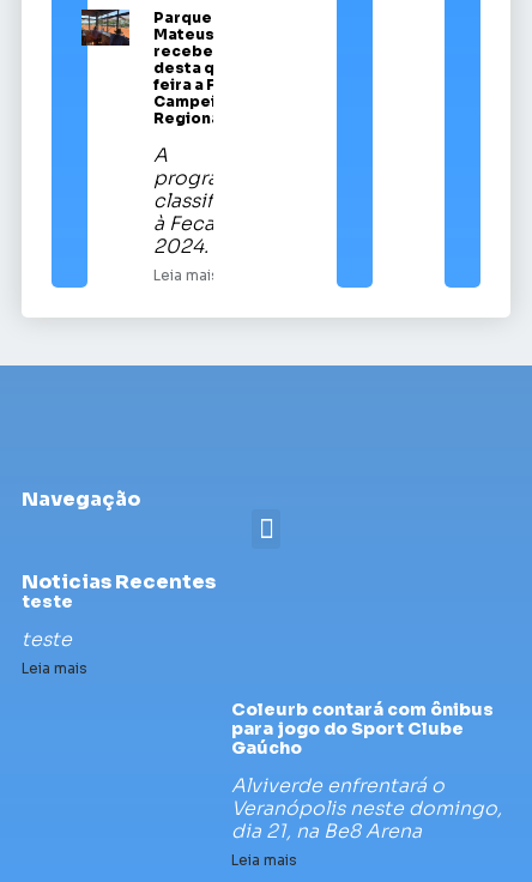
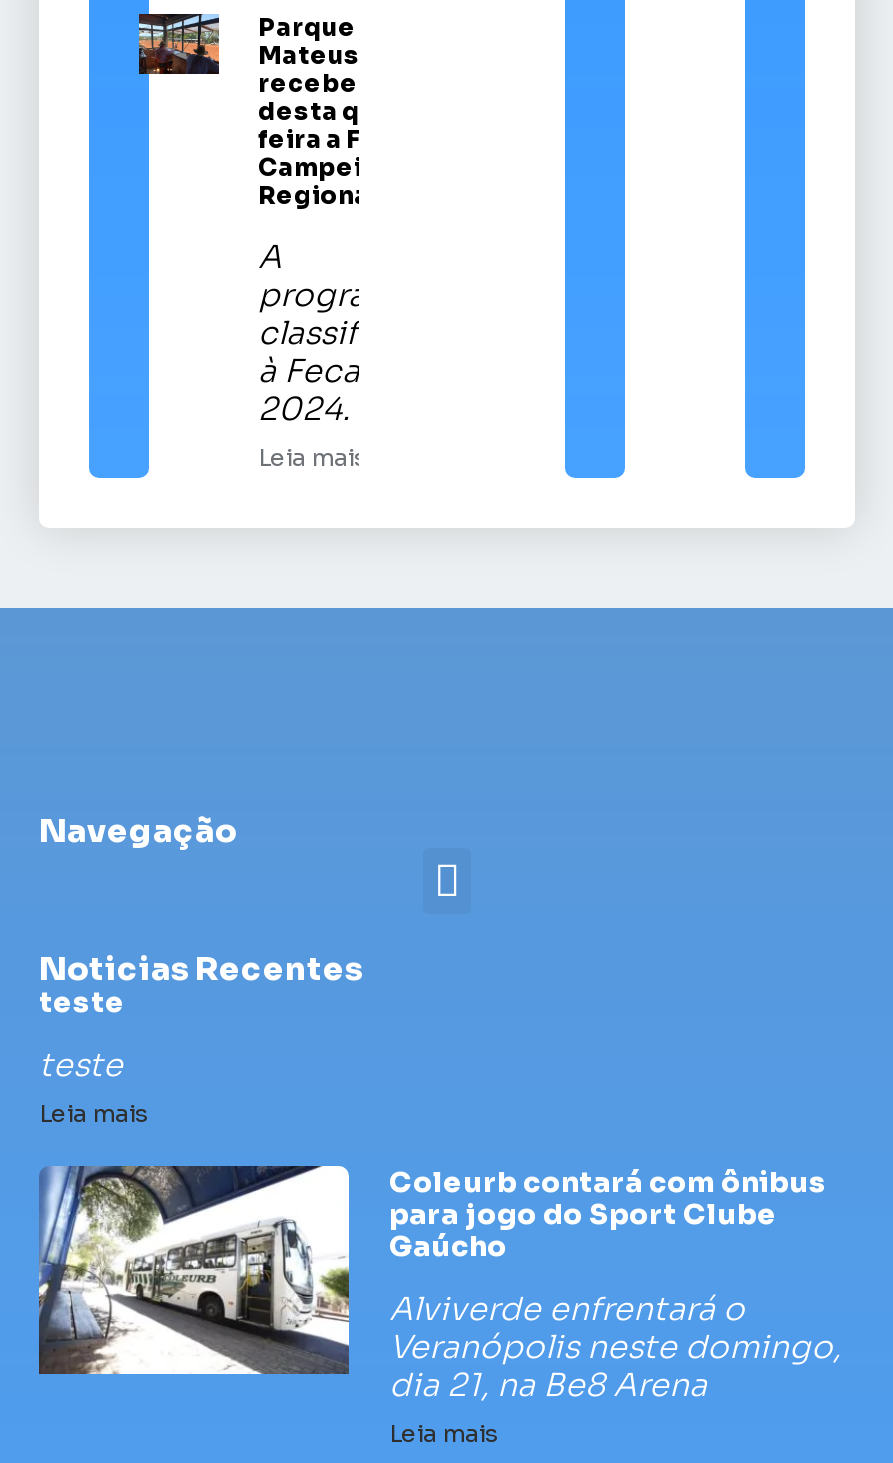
+ [image]
